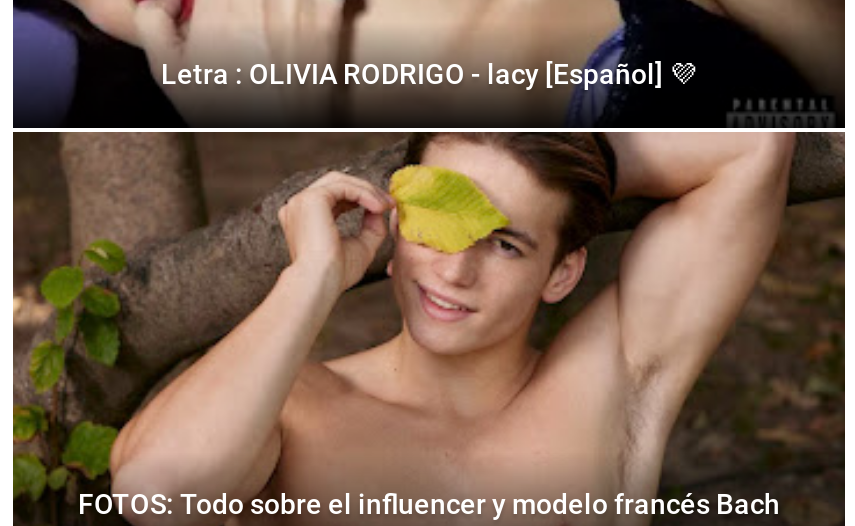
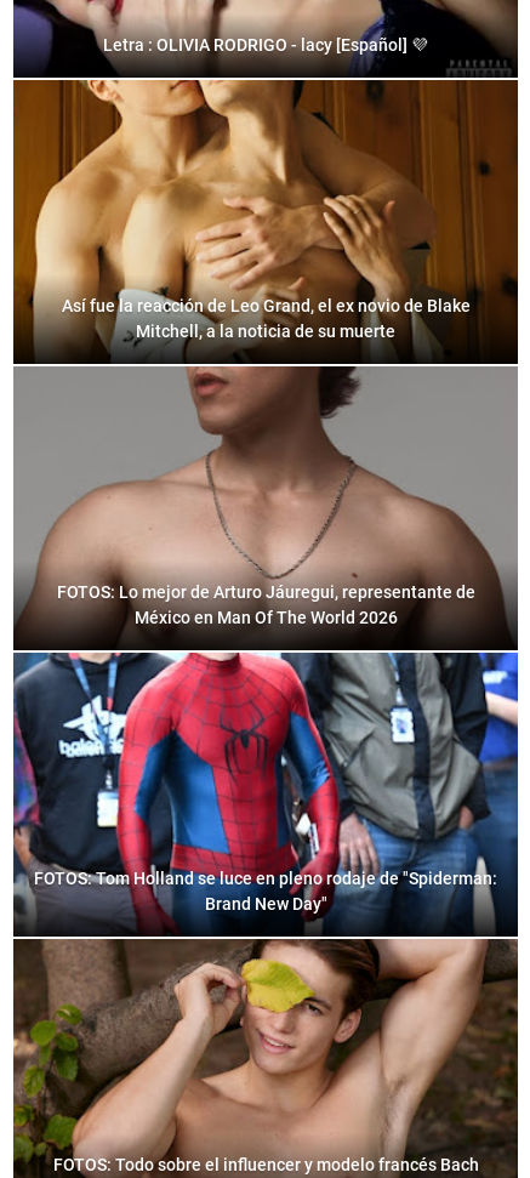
+ [image]
+ Así fue la reacción de Leo Grand, el ex novio de Blake
+ Mitchell, a la noticia de su muerte

+ FOTOS: Tom Holland se luce en pleno rodaje de "Spiderman:
+ Brand New Day"

+ FOTOS: Lo mejor de Arturo Jáuregui, representante de
+ México en Man Of The World 2026
